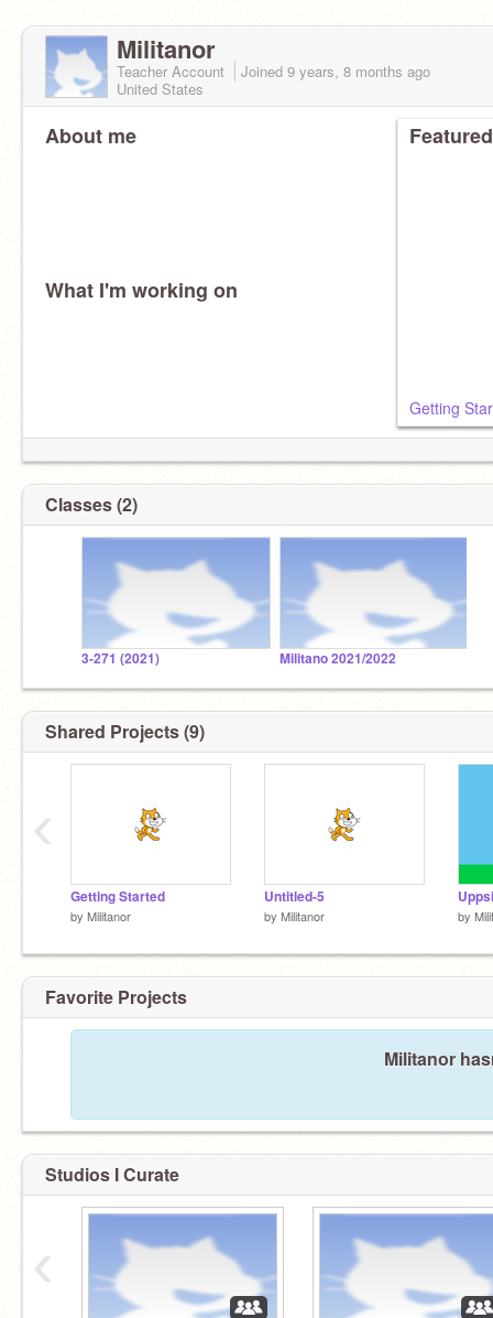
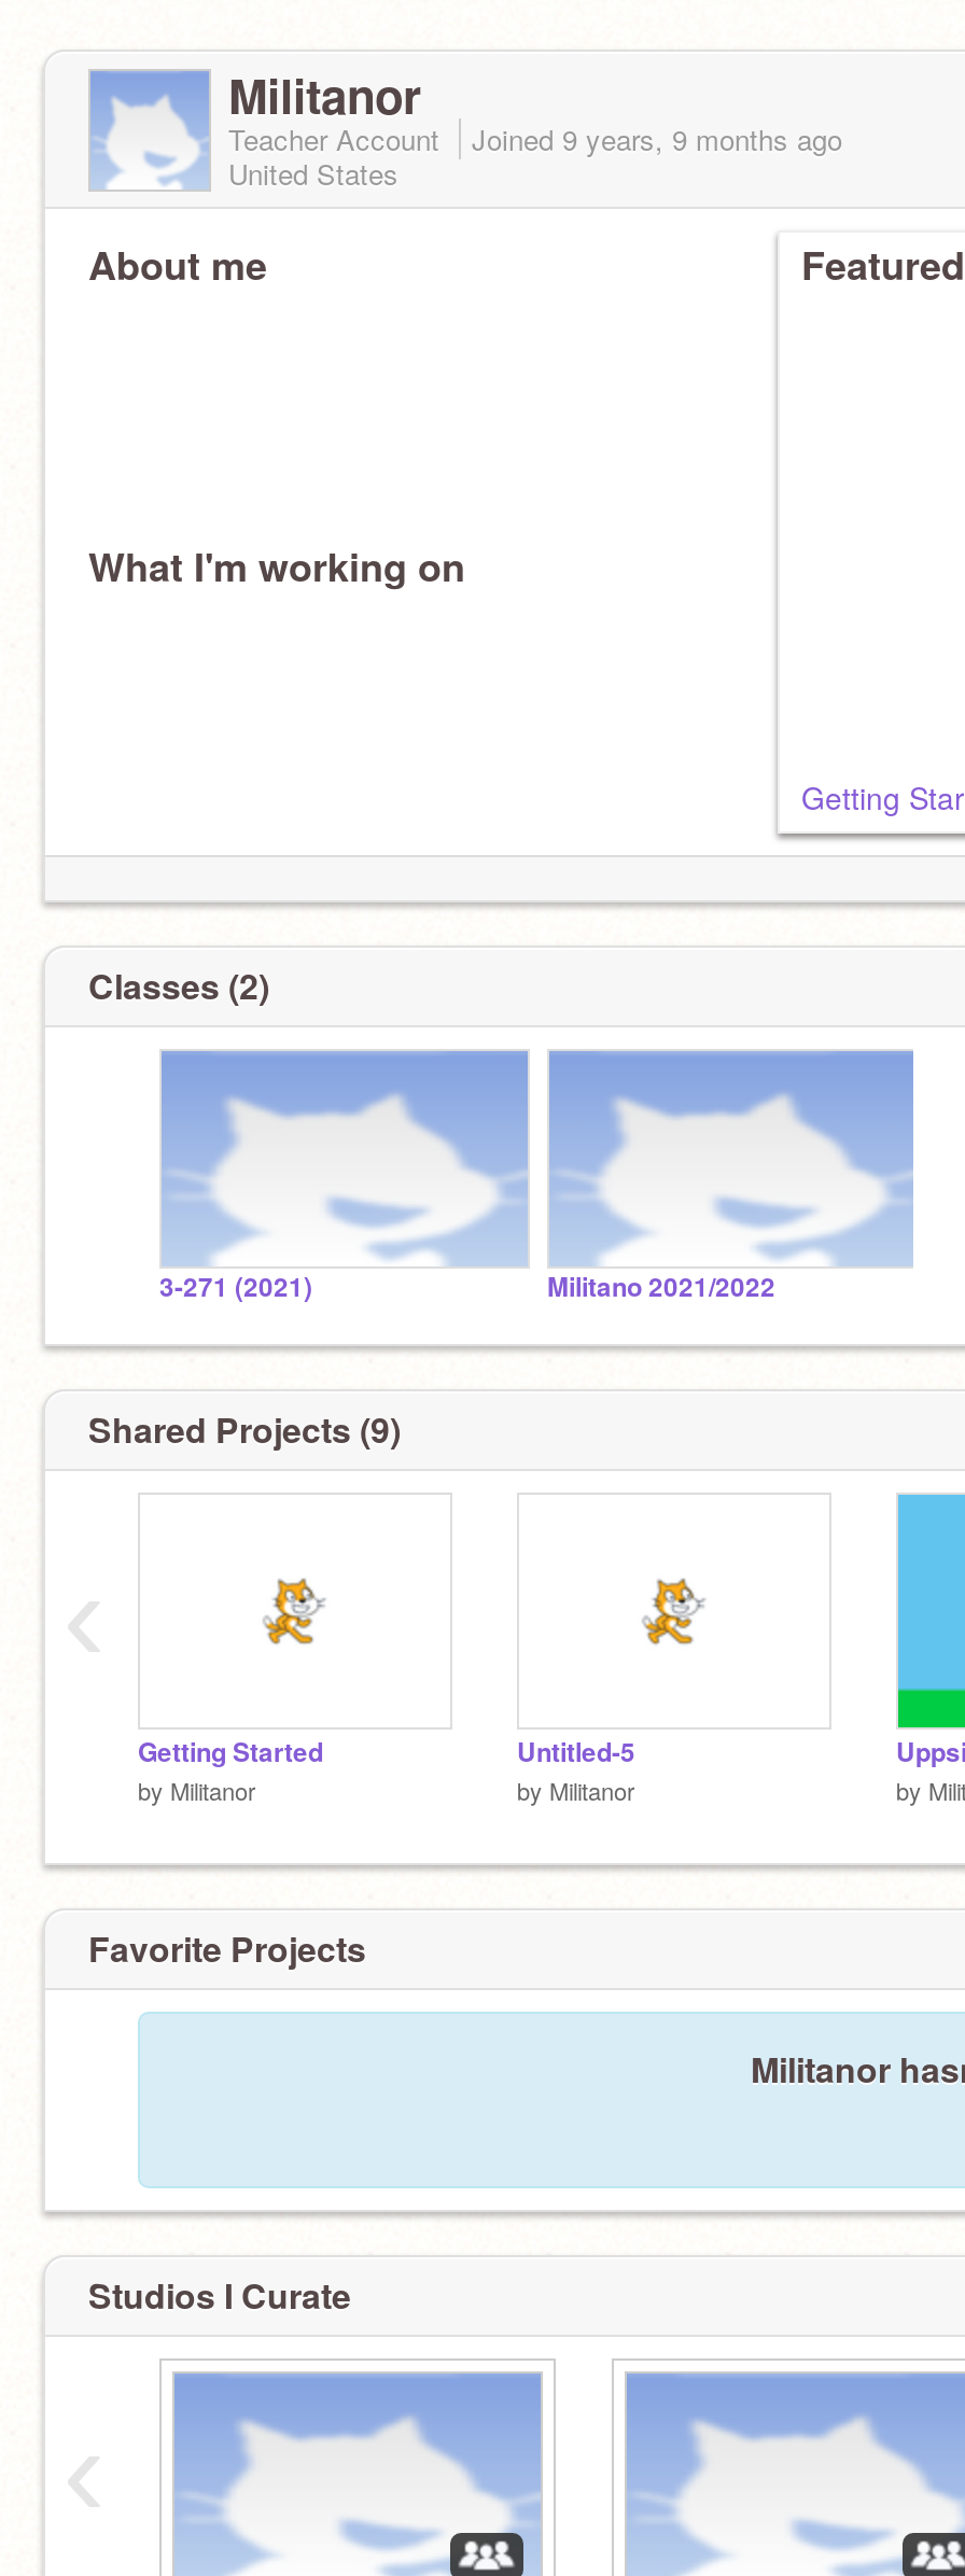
- Teacher Account Joined 9 years, 8 months ago
+ Teacher Account Joined 9 years, 9 months ago
